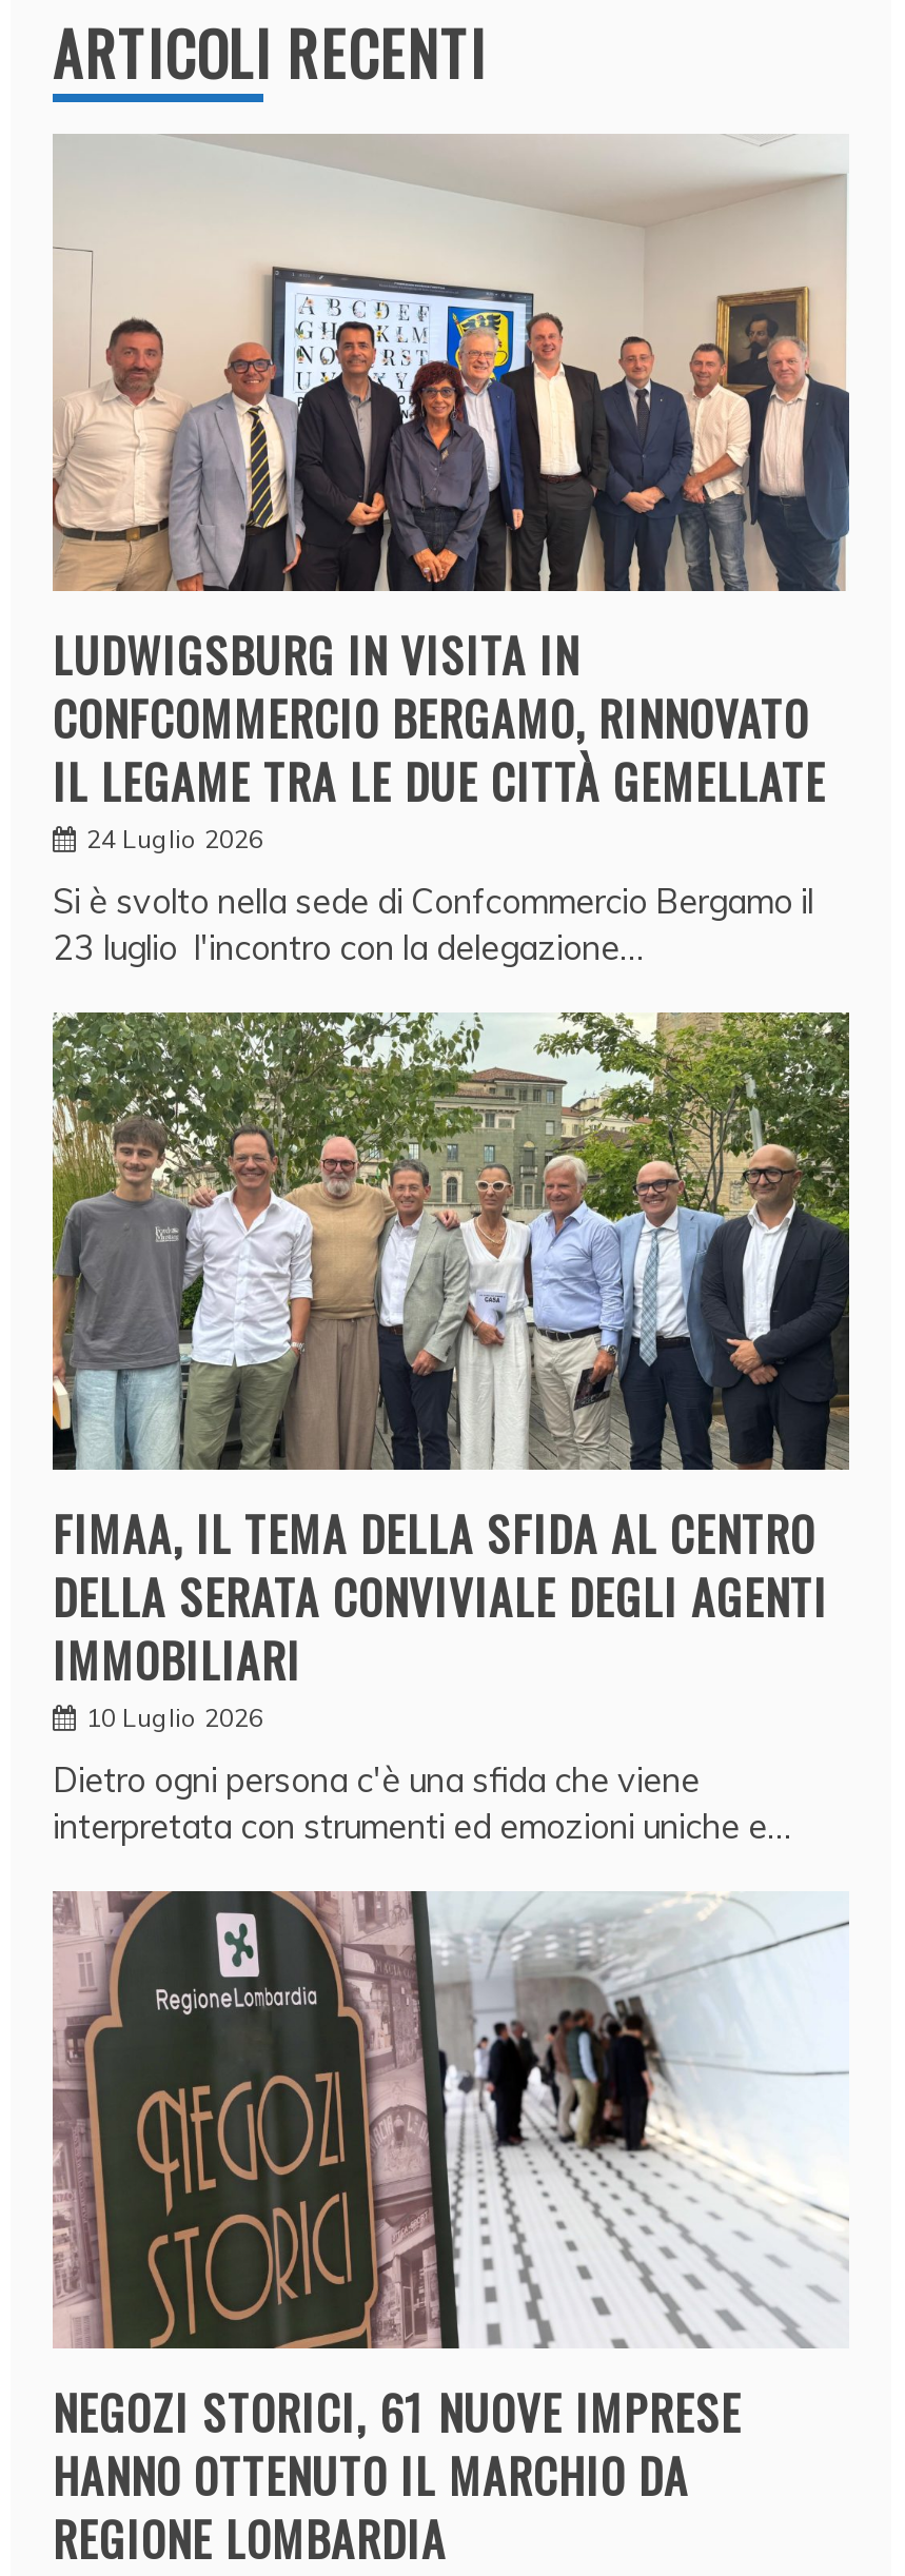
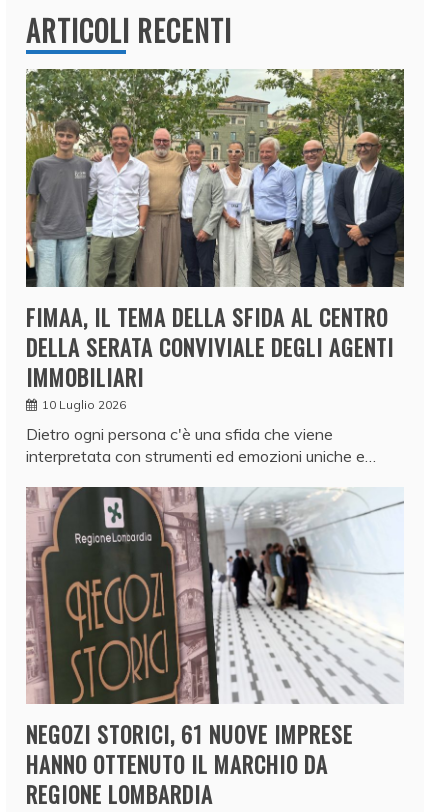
- [image]
- LUDWIGSBURG IN VISITA IN
- CONFCOMMERCIO BERGAMO, RINNOVATO
- IL LEGAME TRA LE DUE CITTÀ GEMELLATE
- 24 Luglio 2026
- Si è svolto nella sede di Confcommercio Bergamo il
- 23 luglio l'incontro con la delegazione…
